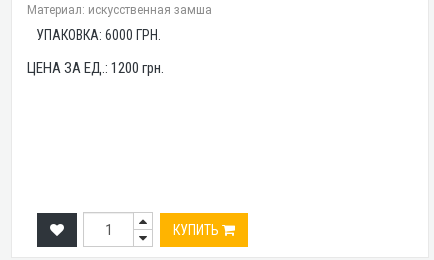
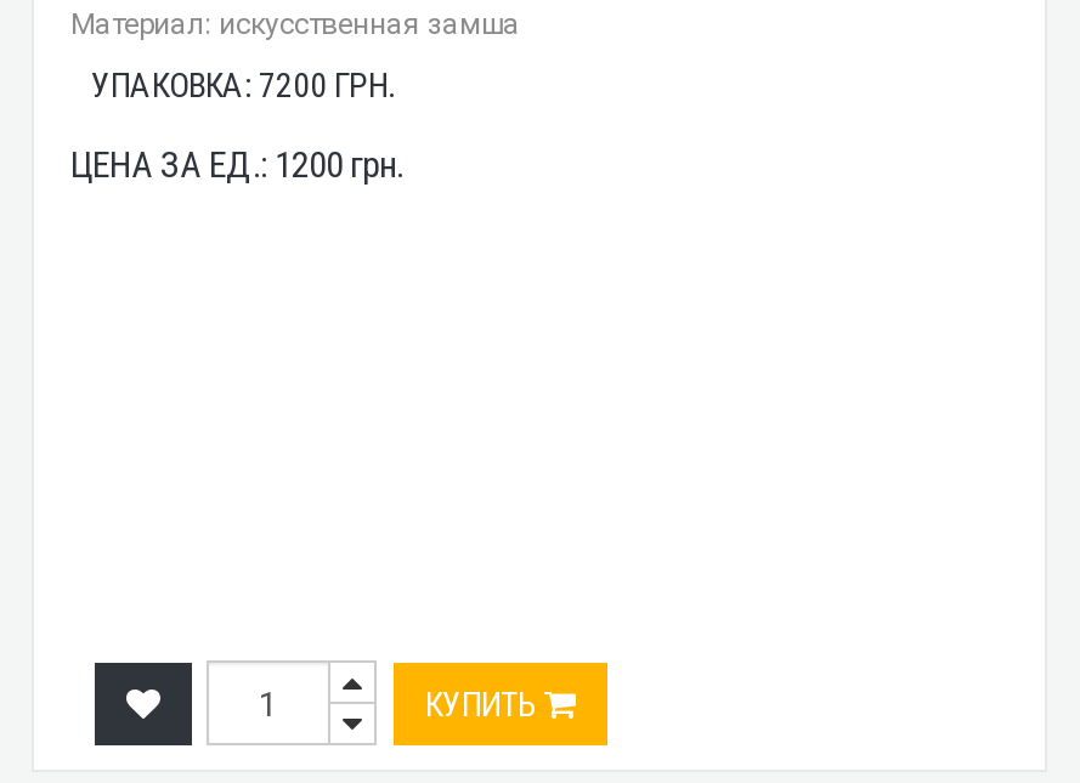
- УПАКОВКА: 6000 ГРН.
+ УПАКОВКА: 7200 ГРН.
